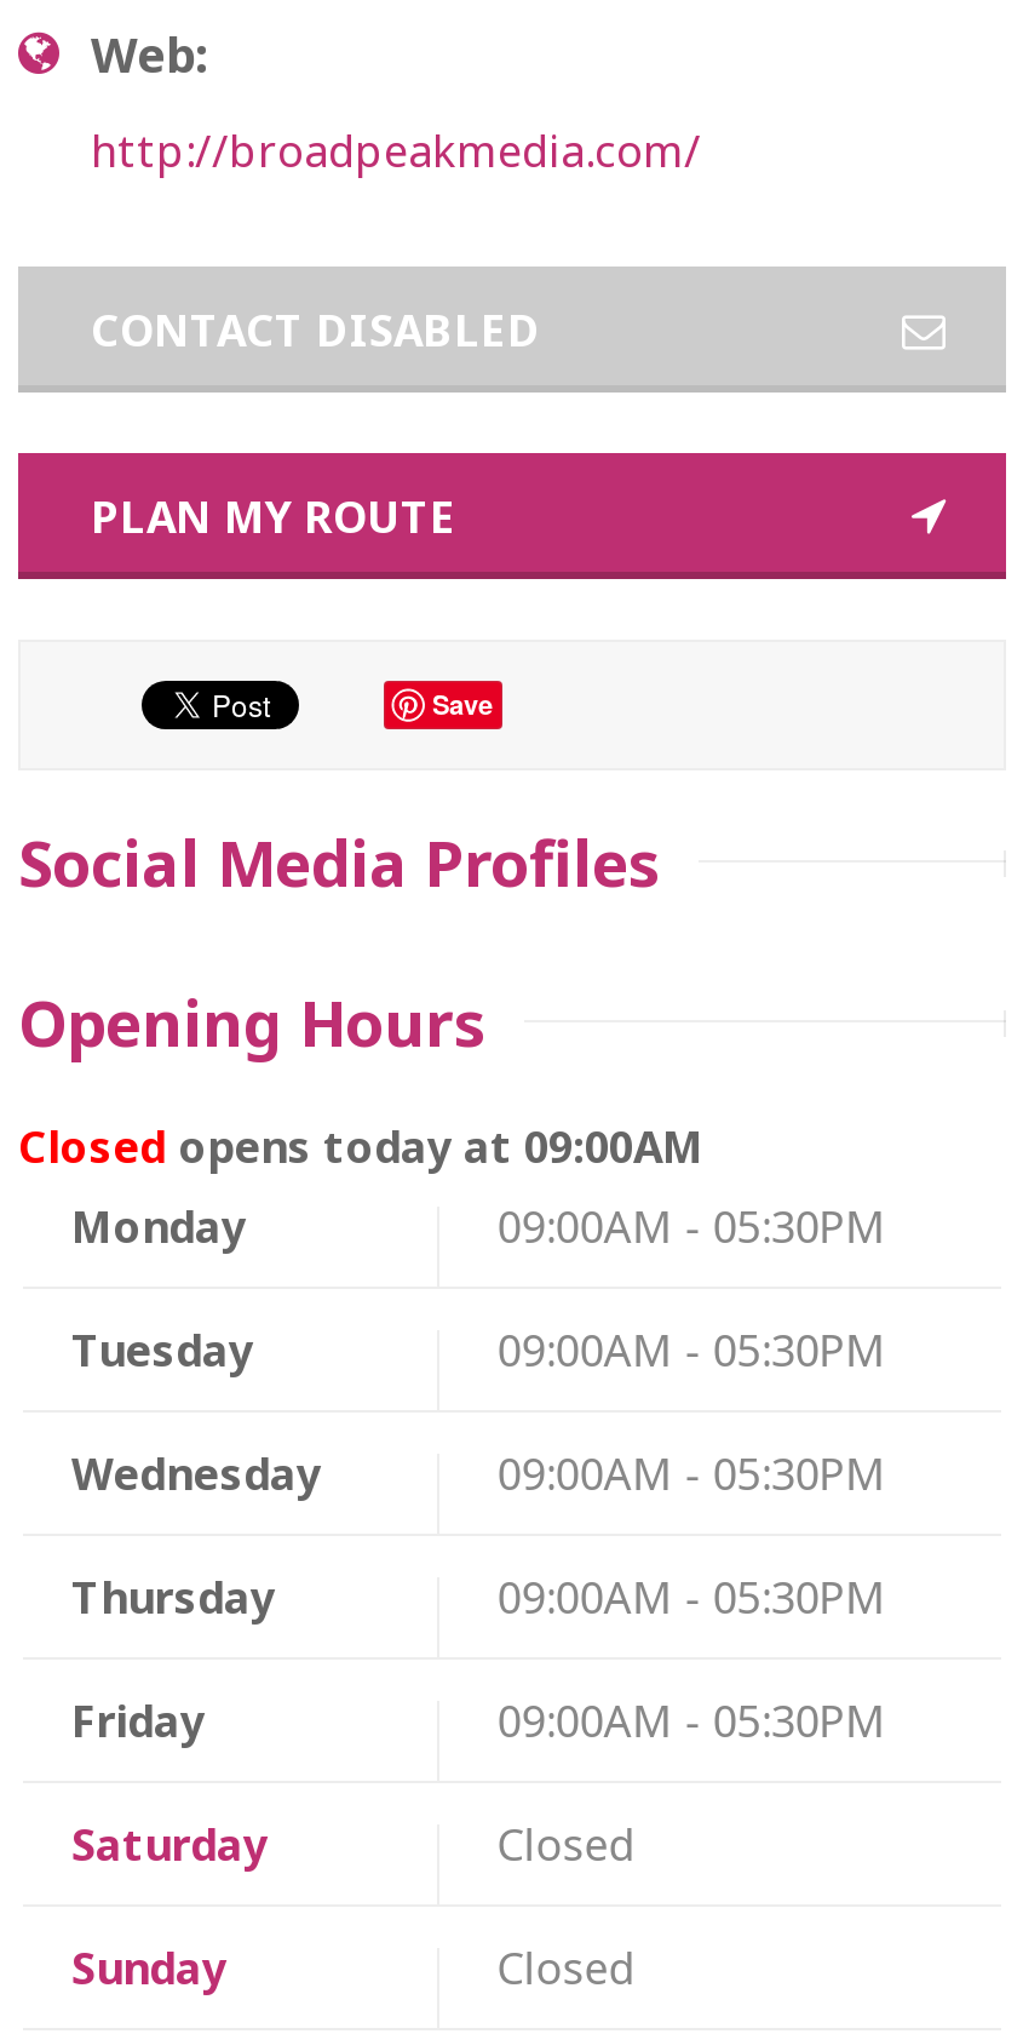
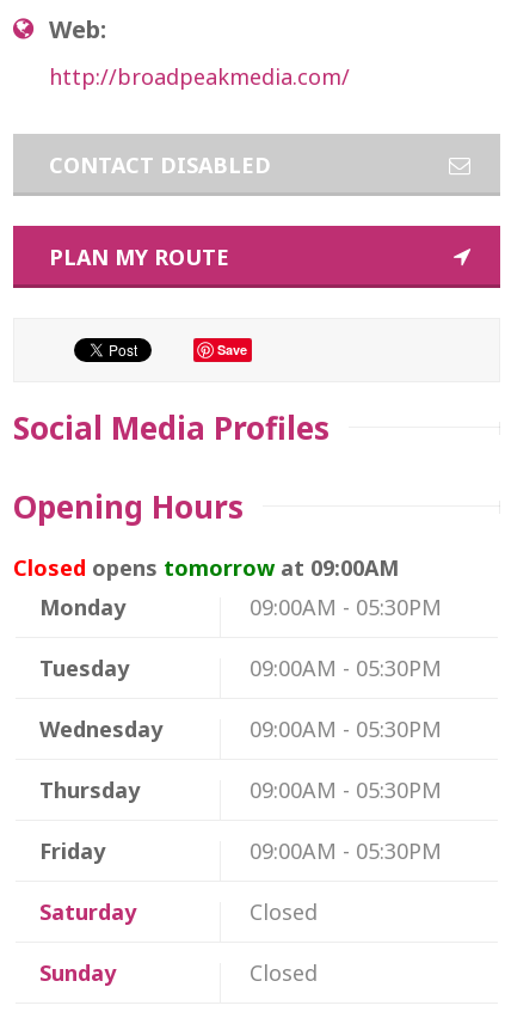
- Closed opens today at 09:00AM
+ Closed opens tomorrow at 09:00AM
